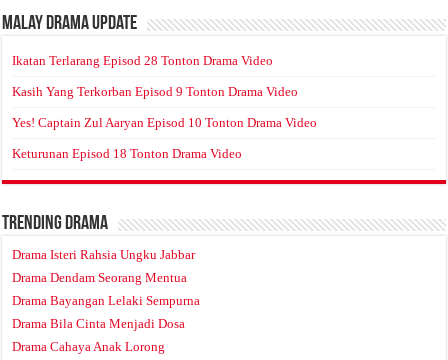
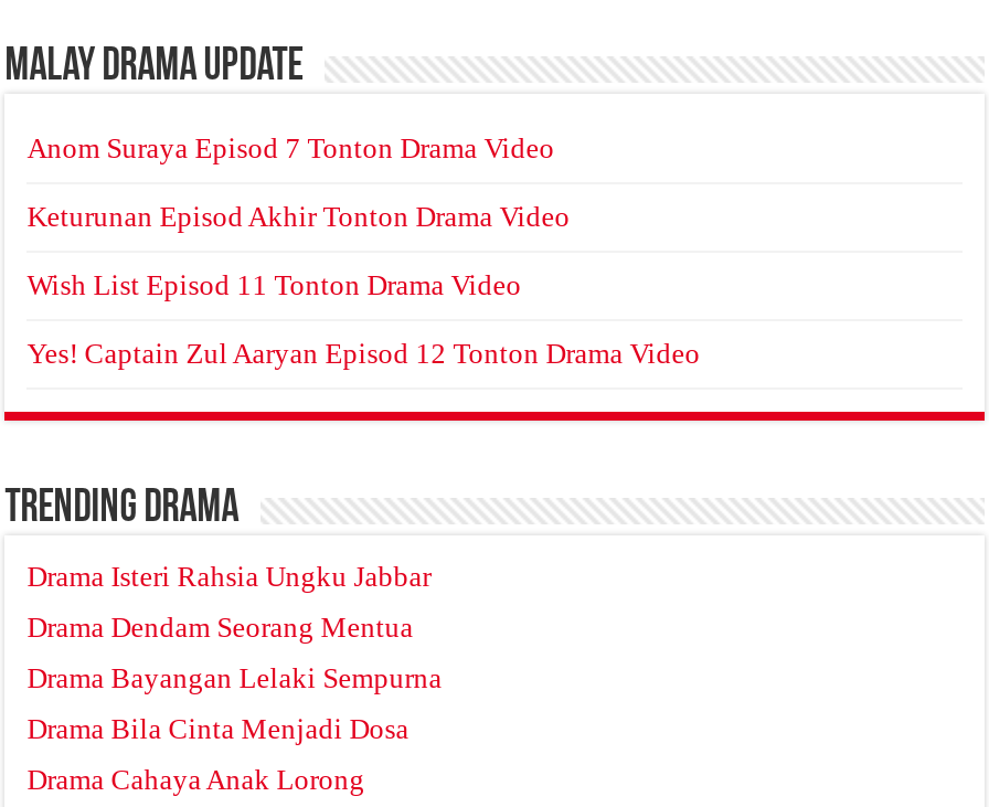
- Ikatan Terlarang Episod 28 Tonton Drama Video
+ Anom Suraya Episod 7 Tonton Drama Video

- Kasih Yang Terkorban Episod 9 Tonton Drama Video
+ Keturunan Episod Akhir Tonton Drama Video

- Yes! Captain Zul Aaryan Episod 10 Tonton Drama Video
+ Wish List Episod 11 Tonton Drama Video

- Keturunan Episod 18 Tonton Drama Video
+ Yes! Captain Zul Aaryan Episod 12 Tonton Drama Video
